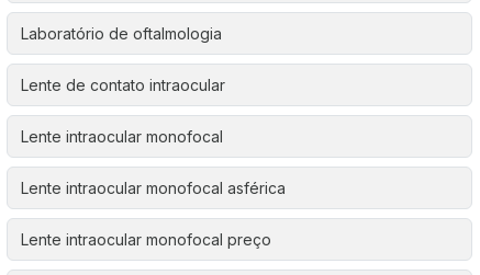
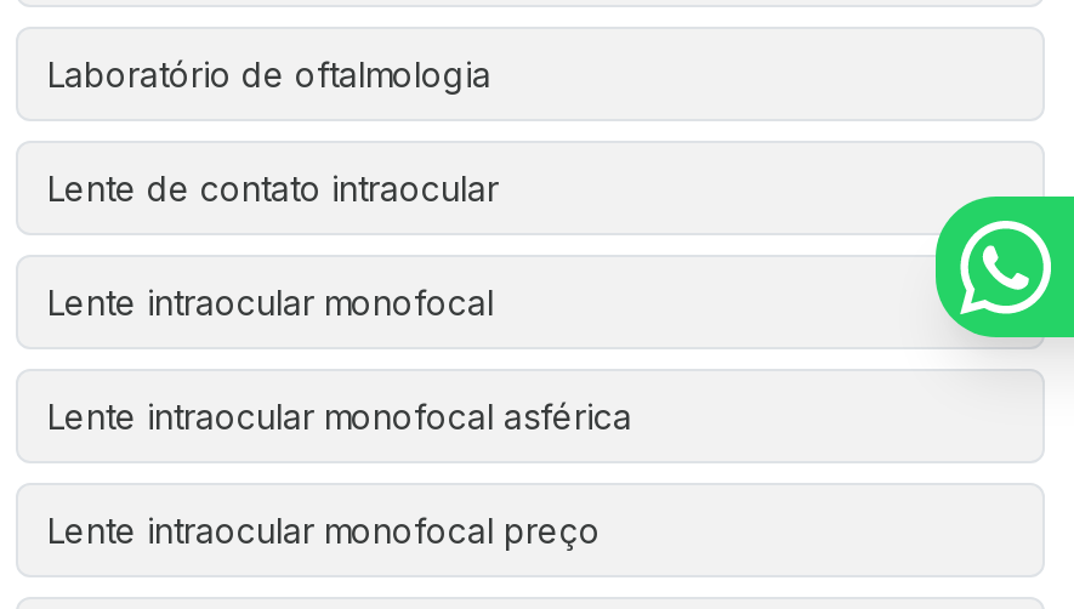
+ [image]
